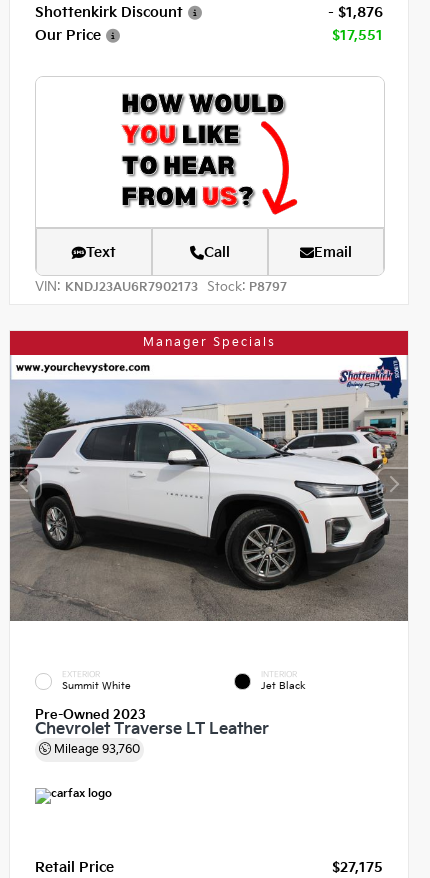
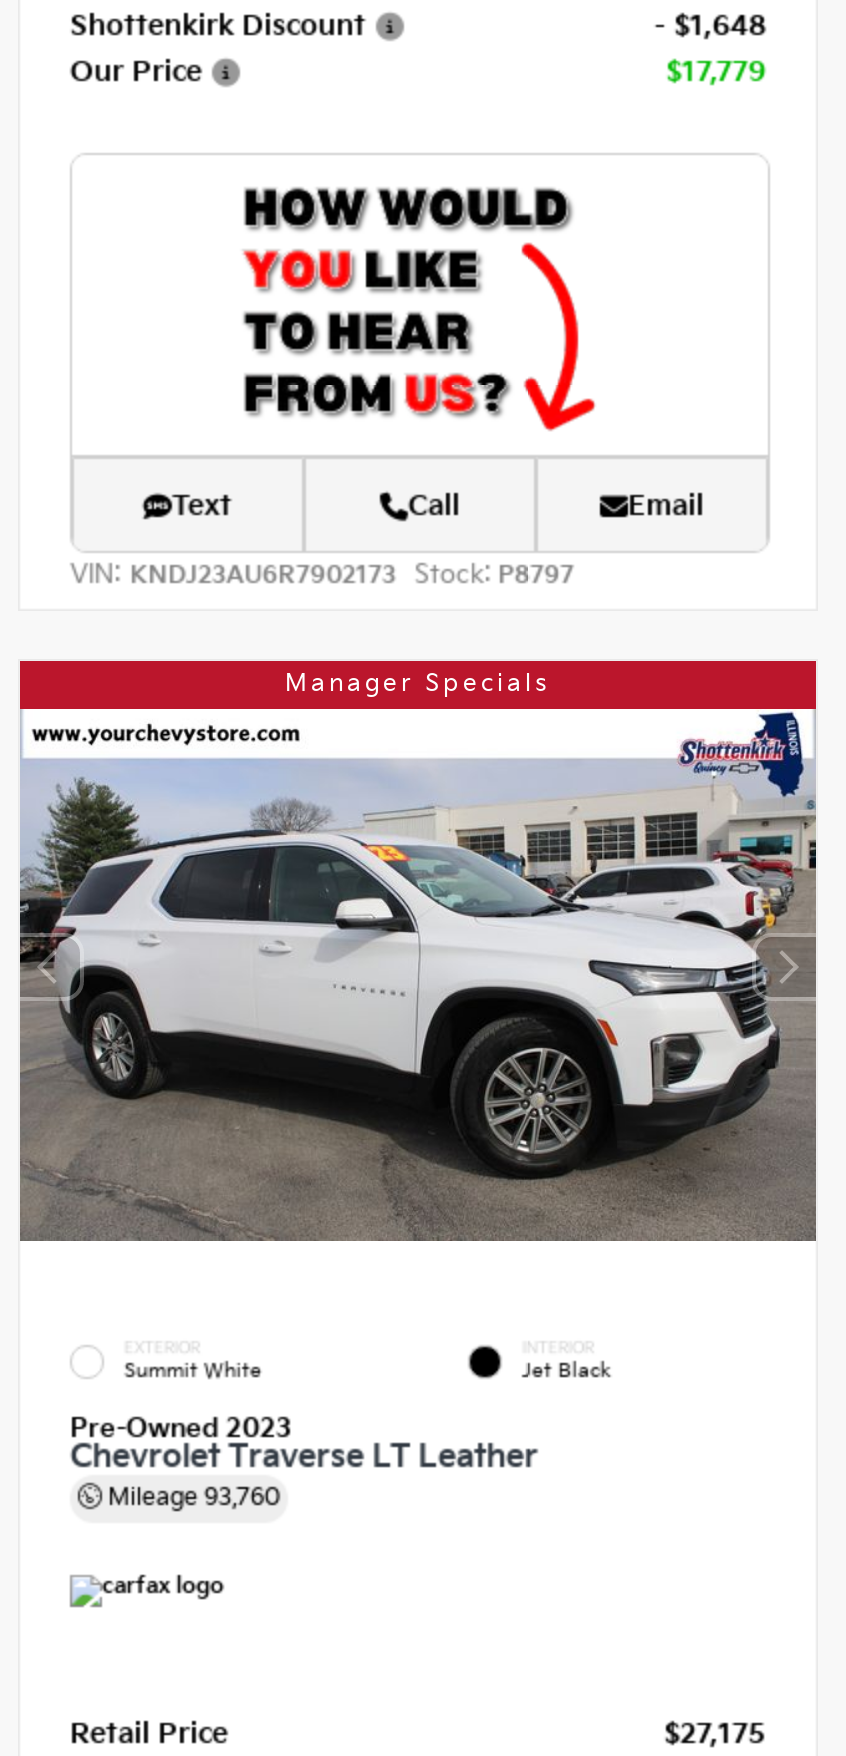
- - $1,876
+ - $1,648

- $17,551
+ $17,779
